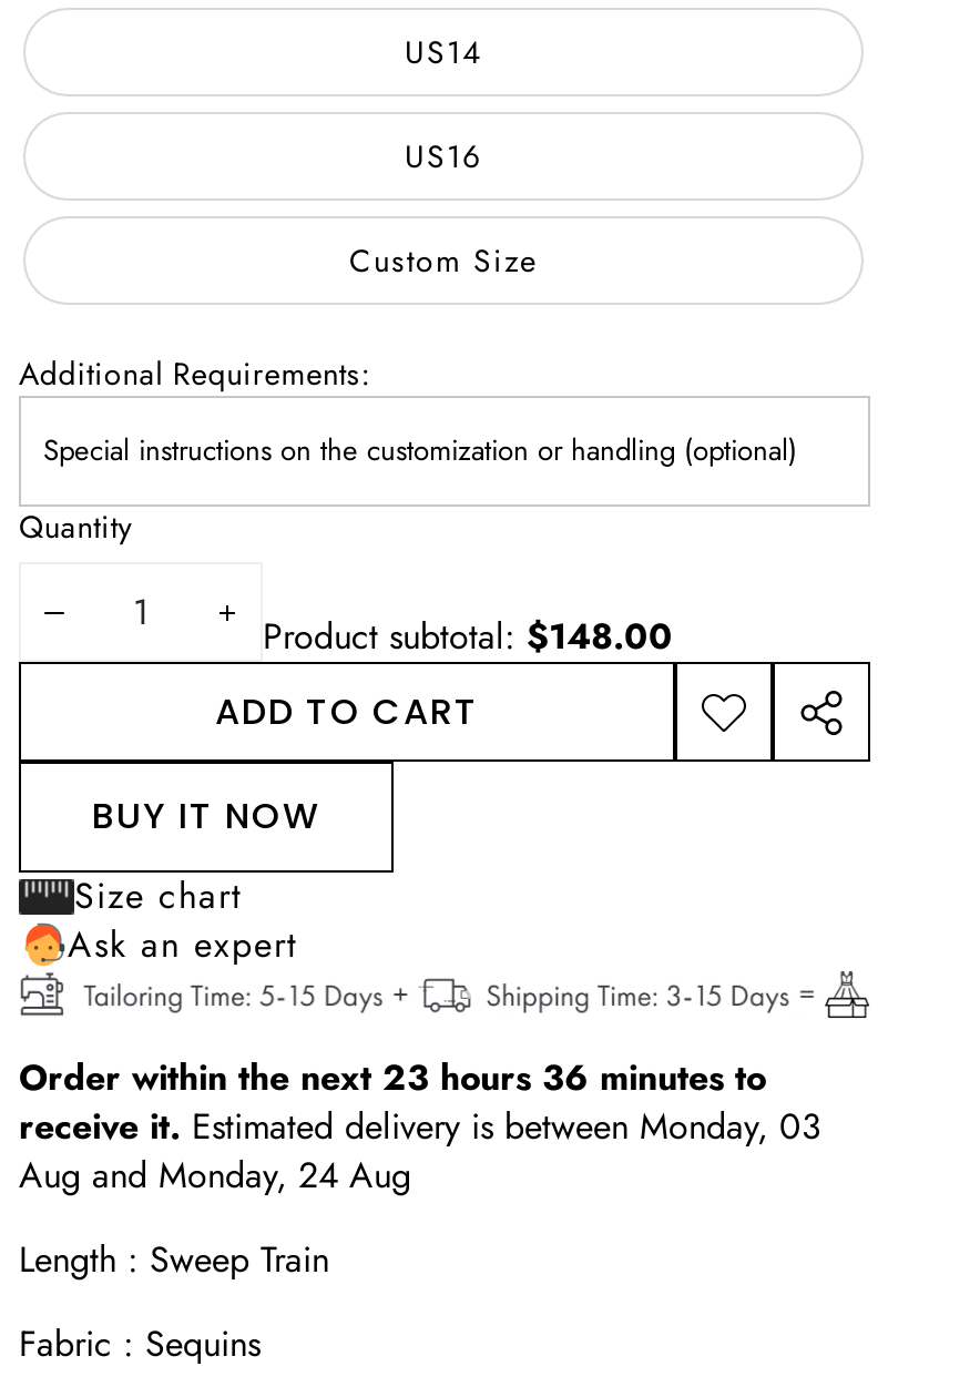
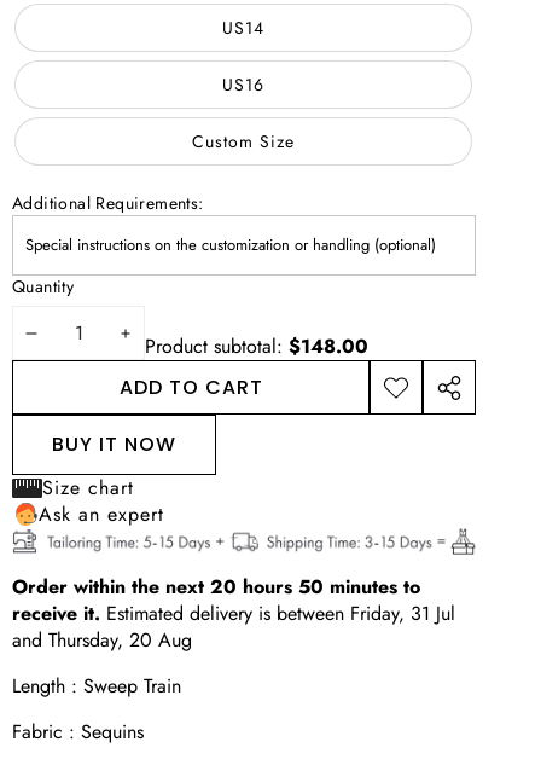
- Order within the next 23 hours 36 minutes to
- receive it. Estimated delivery is between Monday, 03
- Aug and Monday, 24 Aug
+ Order within the next 20 hours 50 minutes to
+ receive it. Estimated delivery is between Friday, 31 Jul
+ and Thursday, 20 Aug
